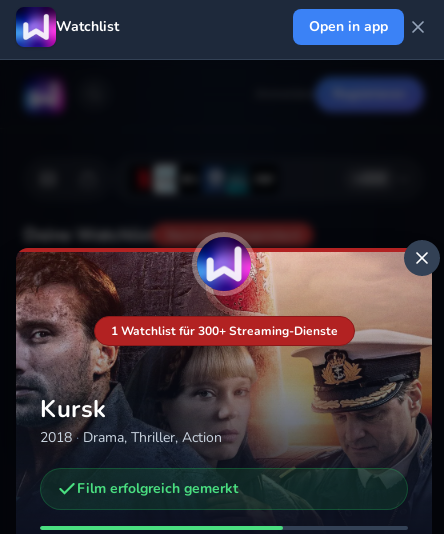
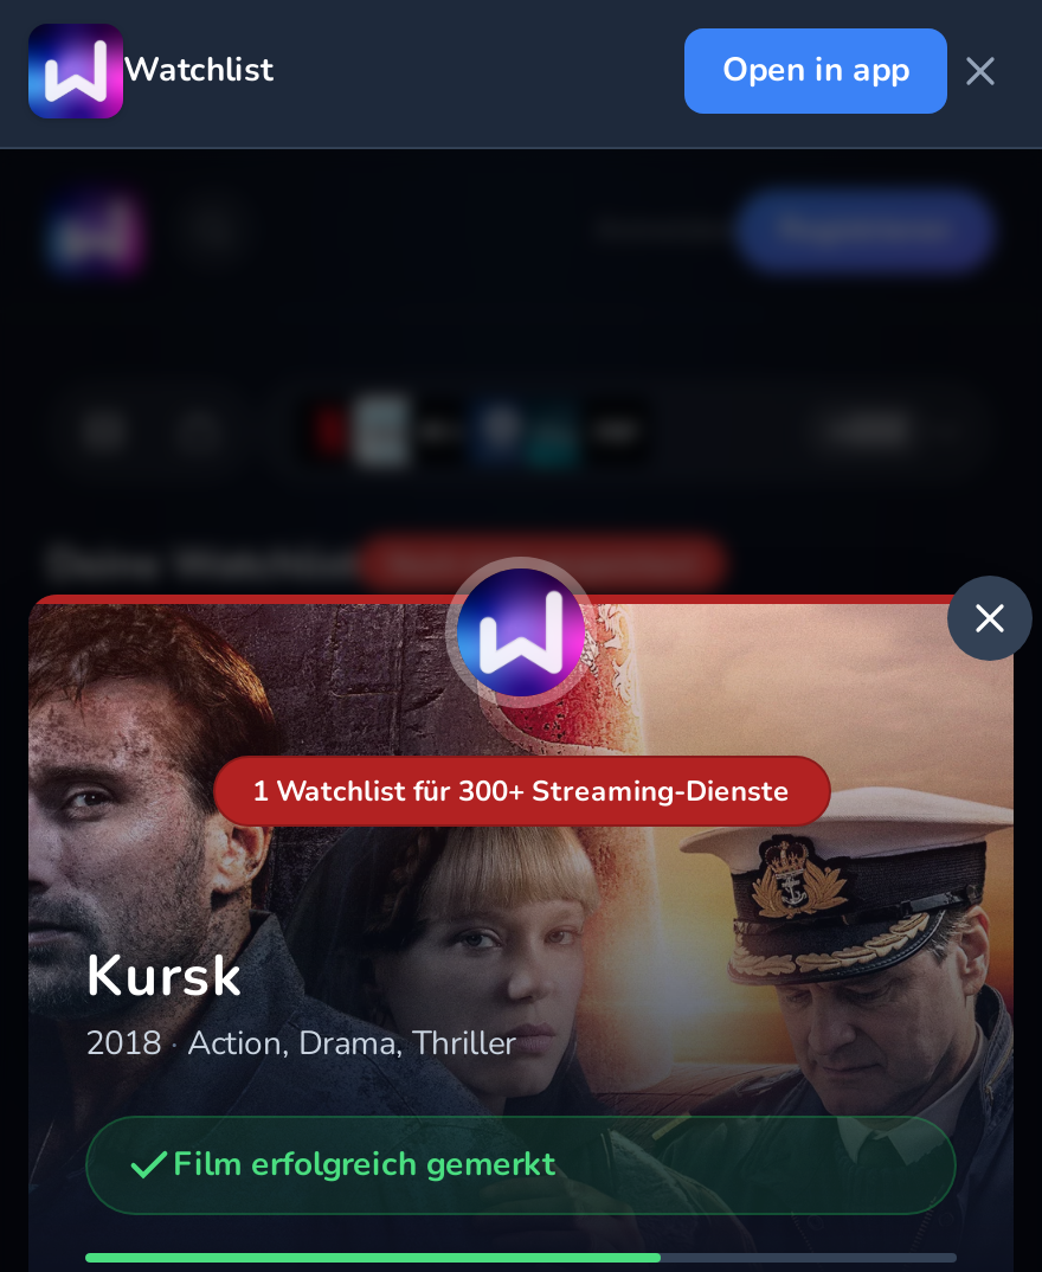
- 2018 · Drama, Thriller, Action
+ 2018 · Action, Drama, Thriller
